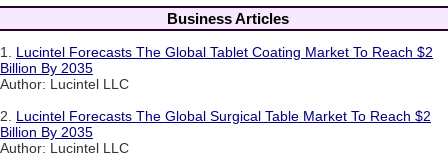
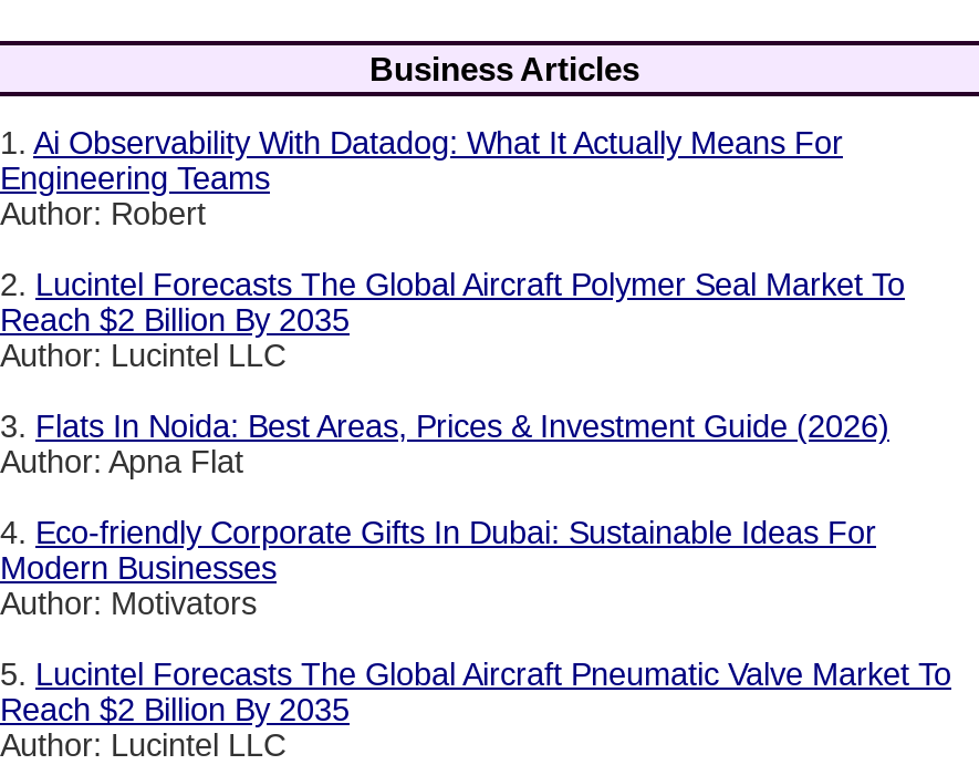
- 1. Lucintel Forecasts The Global Tablet Coating Market To Reach $2
- Billion By 2035
+ 1. Ai Observability With Datadog: What It Actually Means For
+ Engineering Teams
+ Author: Robert
+ 2. Lucintel Forecasts The Global Aircraft Polymer Seal Market To
+ Reach $2 Billion By 2035

- 2. Lucintel Forecasts The Global Surgical Table Market To Reach $2
- Billion By 2035
+ 3. Flats In Noida: Best Areas, Prices & Investment Guide (2026)
+ Author: Apna Flat
+ 4. Eco-friendly Corporate Gifts In Dubai: Sustainable Ideas For
+ Modern Businesses
+ Author: Motivators
+ 5. Lucintel Forecasts The Global Aircraft Pneumatic Valve Market To
+ Reach $2 Billion By 2035
